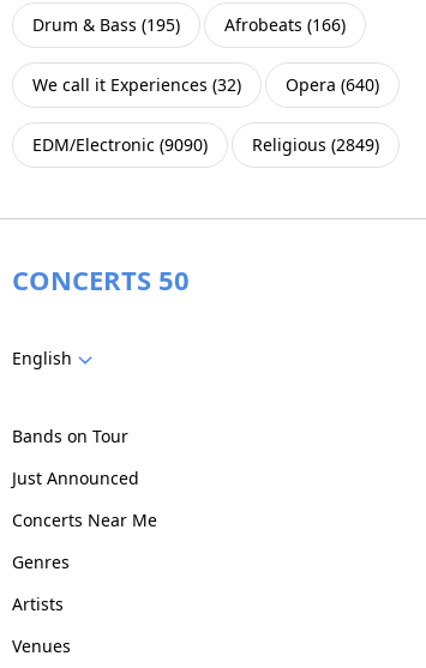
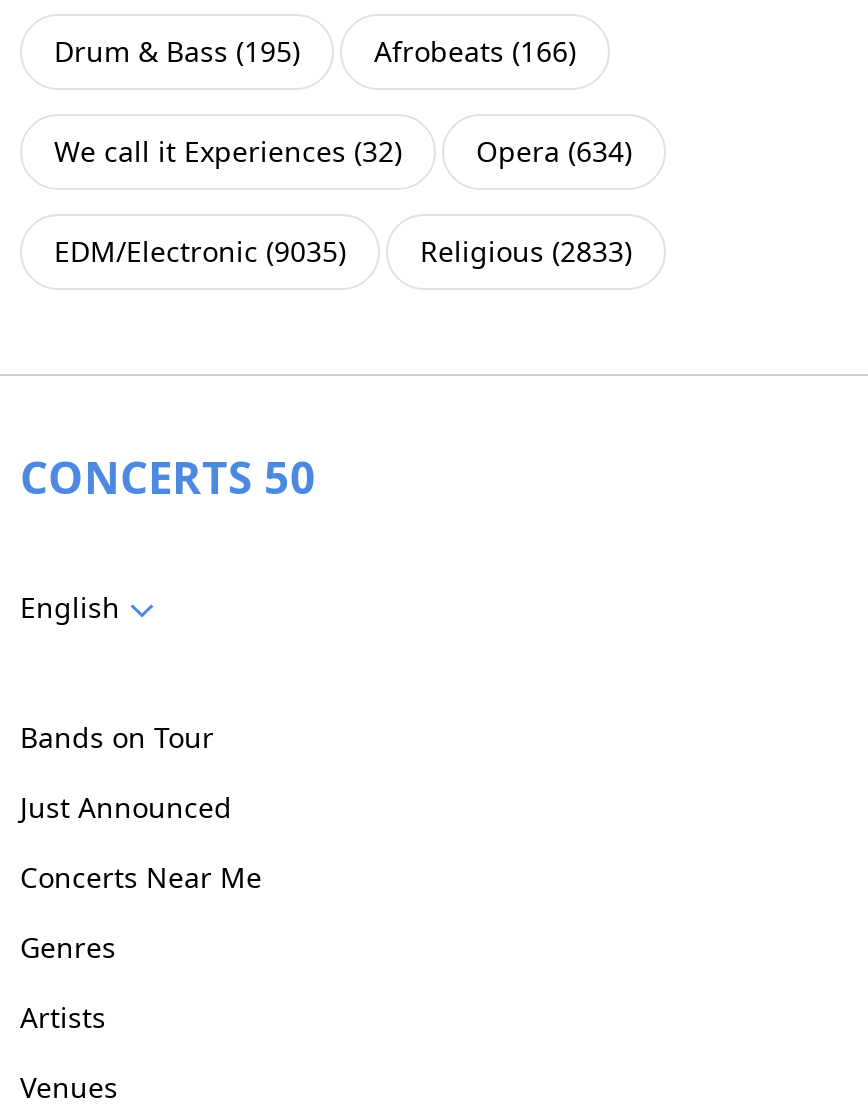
- We call it Experiences (32) Opera (640)
+ We call it Experiences (32) Opera (634)

- EDM/Electronic (9090)
+ EDM/Electronic (9035)

- Religious (2849)
+ Religious (2833)
